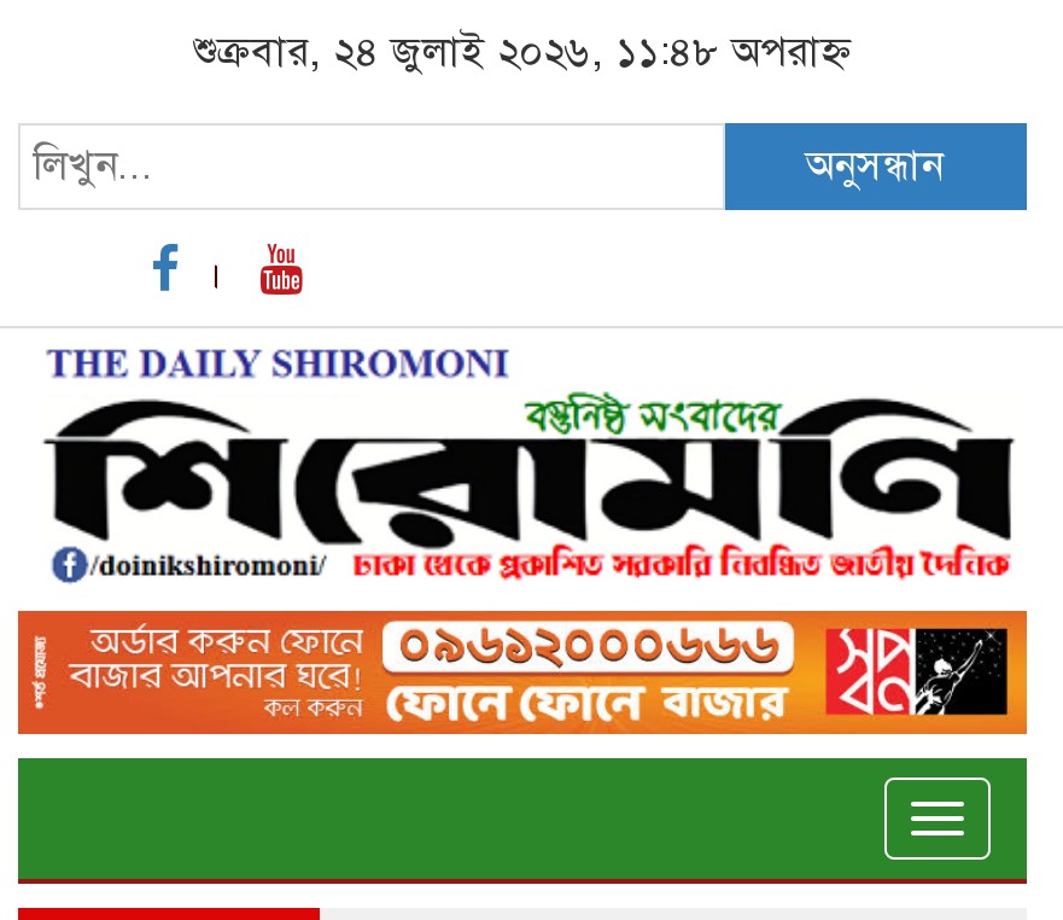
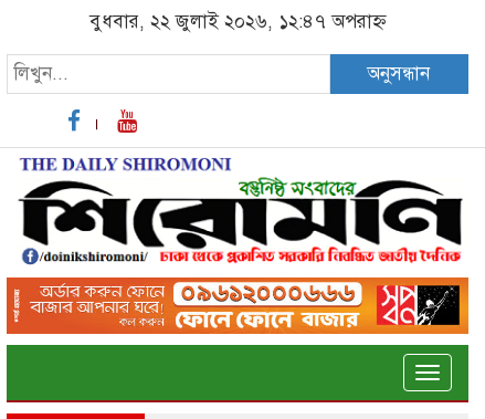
- শুক্রবার, ২৪ জুলাই ২০২৬, ১১:৪৮ অপরাহ্ন
+ বুধবার, ২২ জুলাই ২০২৬, ১২:৪৭ অপরাহ্ন
